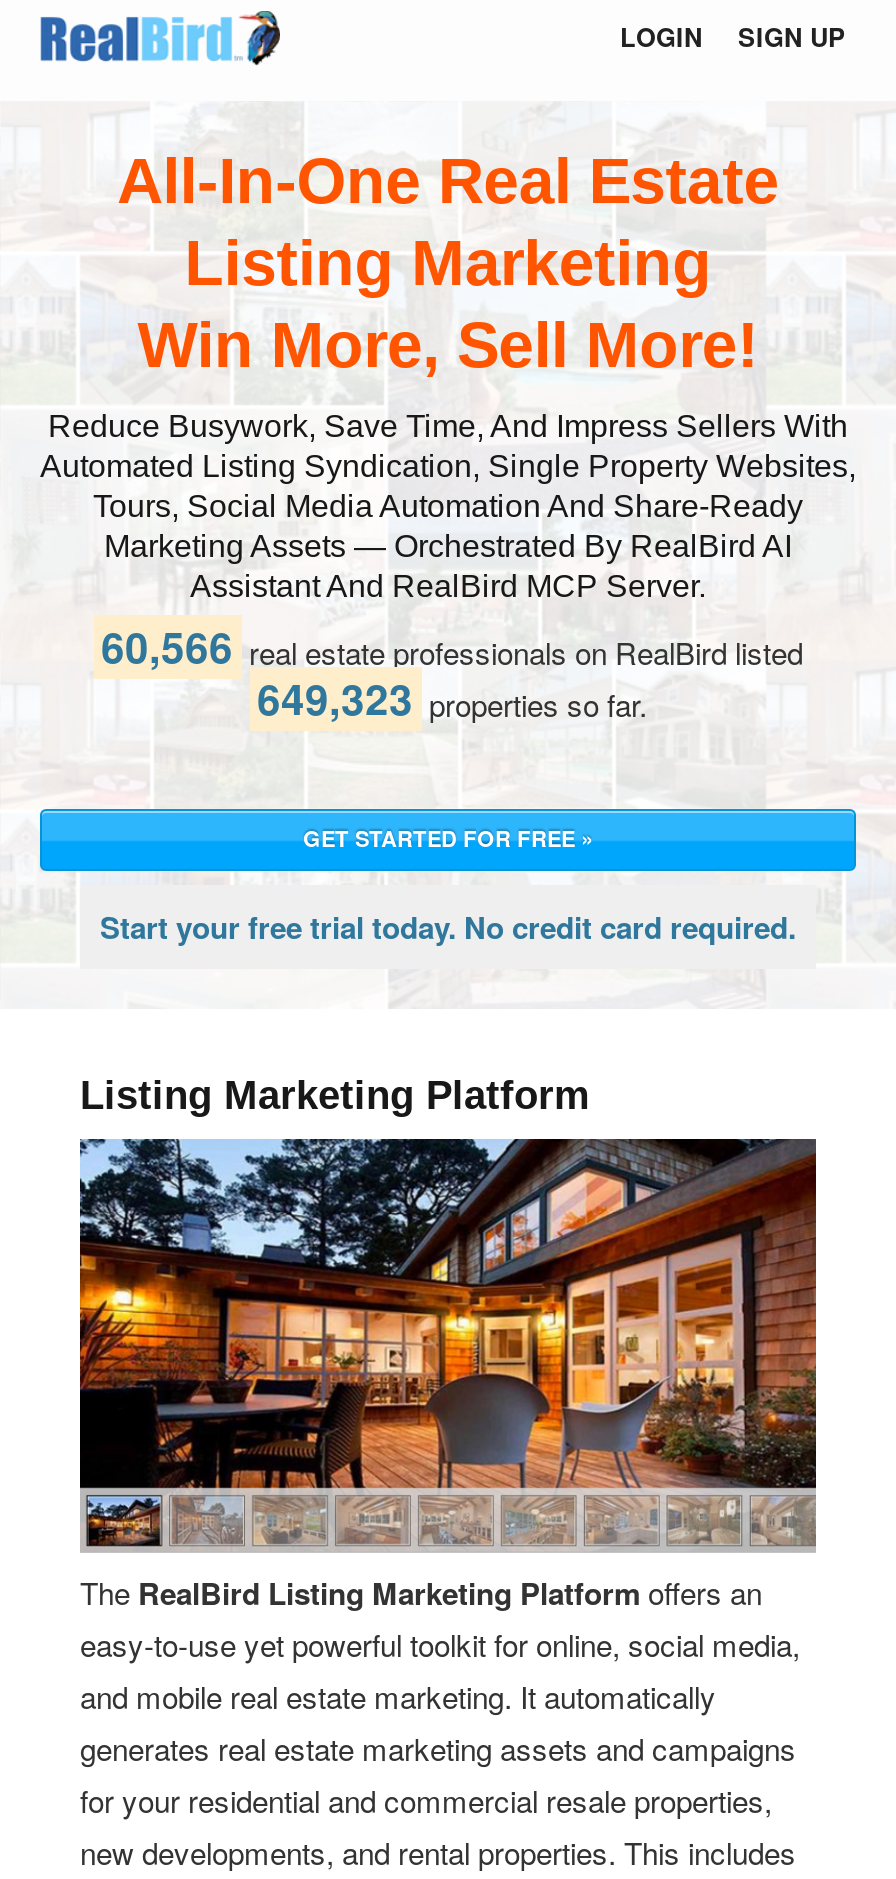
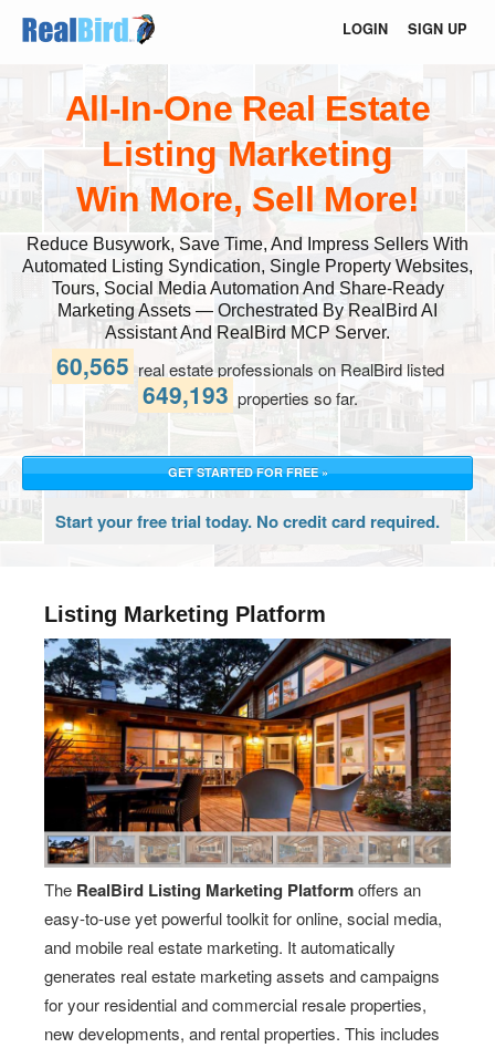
- 60,566 real estate professionals on RealBird listed
+ 60,565 real estate professionals on RealBird listed

- 649,323 properties so far.
+ 649,193 properties so far.
